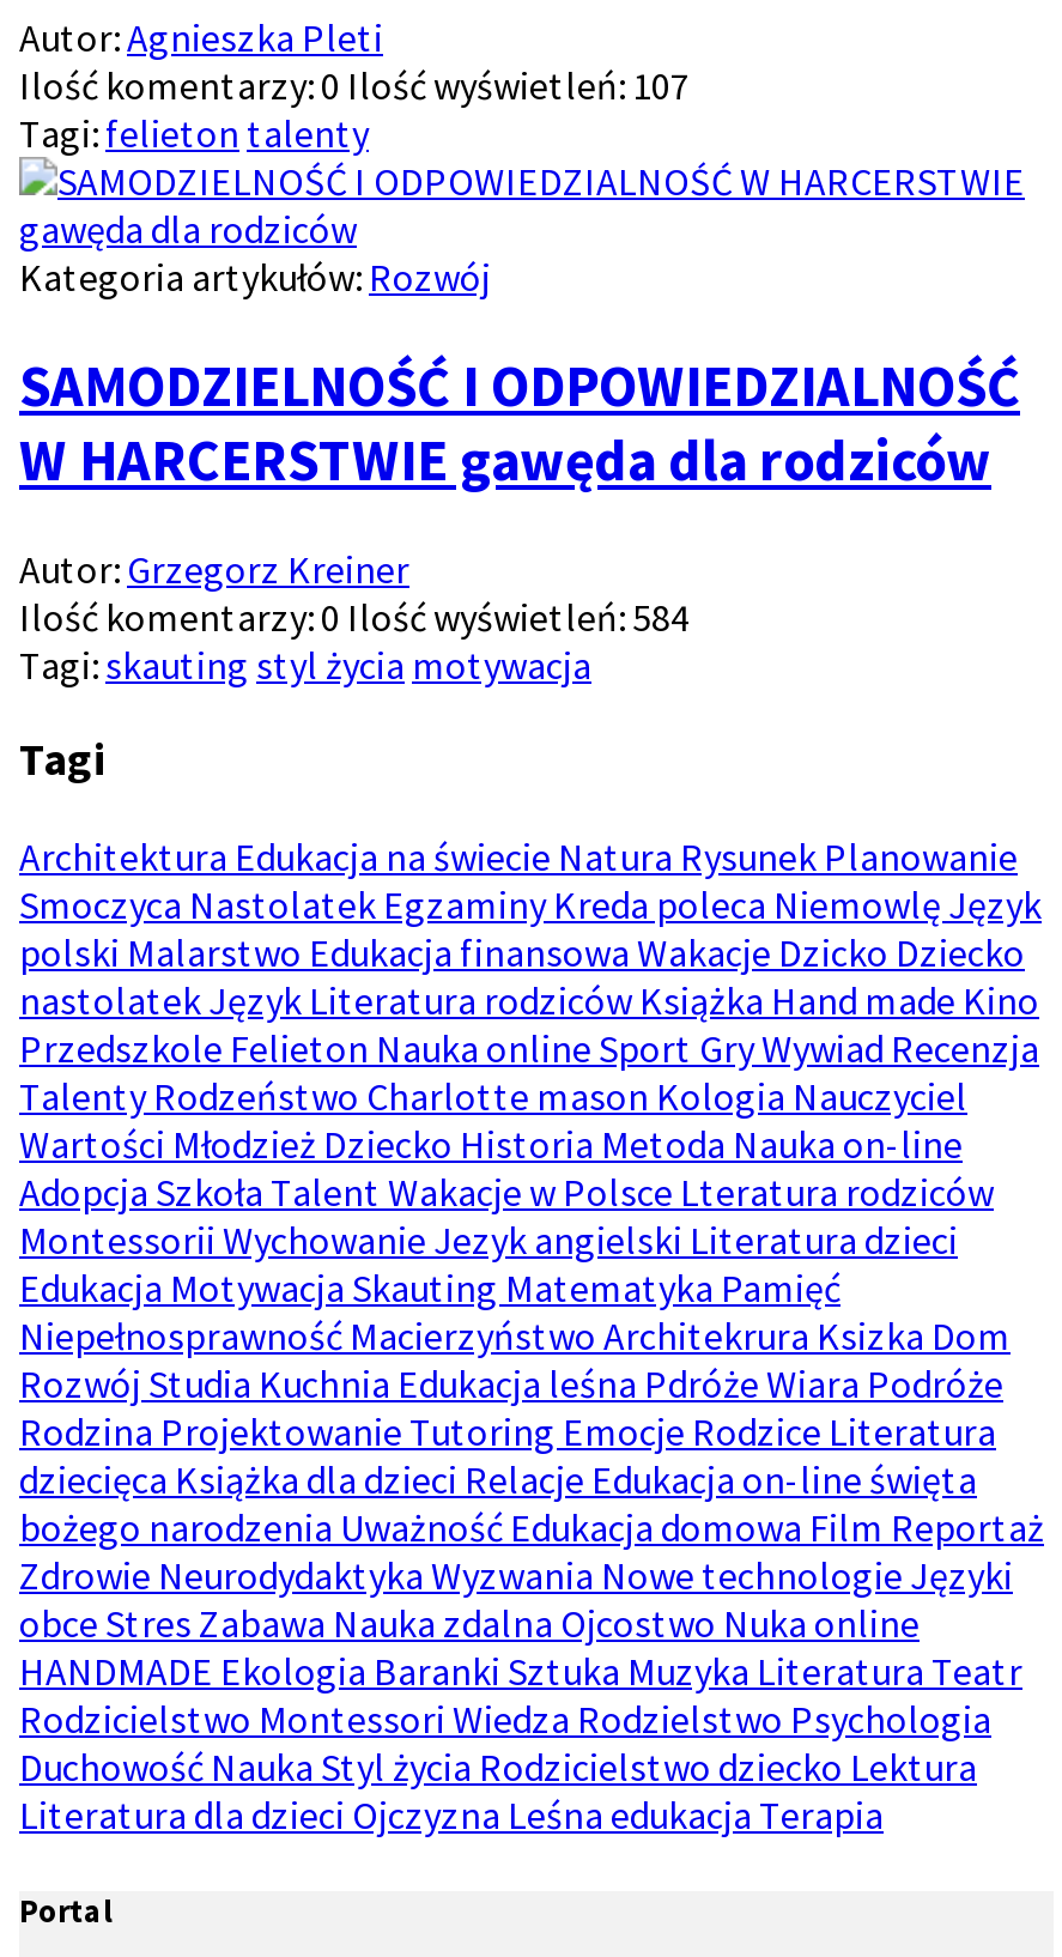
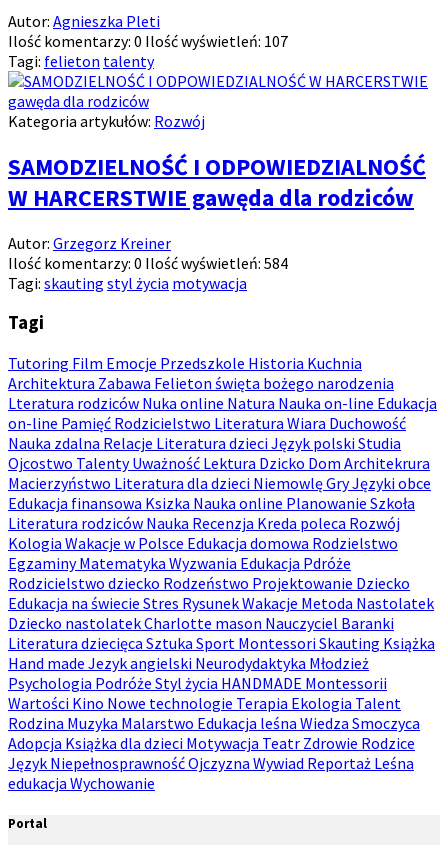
- Architektura Edukacja na świecie Natura Rysunek Planowanie
- Smoczyca Nastolatek Egzaminy Kreda poleca Niemowlę Język
- polski Malarstwo Edukacja finansowa Wakacje Dzicko Dziecko
- nastolatek Język Literatura rodziców Książka Hand made Kino
- Przedszkole Felieton Nauka online Sport GryWywiad Recenzja
- Talenty Rodzeństwo Charlotte mason Kologia Nauczyciel
- Wartości Młodzież Dziecko Historia Metoda Nauka on-line
- Adopcja Szkoła Talent Wakacje w Polsce Lteratura rodziców
- Montessorii Wychowanie Jezyk angielski Literatura dzieci
- Edukacja Motywacja Skauting Matematyka Pamięć
- Niepełnosprawność Macierzyństwo Architekrura Ksizka Dom
- Rozwój Studia Kuchnia Edukacja leśna Pdróże Wiara Podróże
- Rodzina Projektowanie Tutoring Emocje Rodzice Literatura
- dziecięca Książka dla dzieci Relacje Edukacja on-line święta
- bożego narodzenia Uważność Edukacja domowa Film Reportaż
- Zdrowie Neurodydaktyka Wyzwania Nowe technologie Języki
- obce Stres Zabawa Nauka zdalna Ojcostwo Nuka online
- HANDMADE Ekologia Baranki Sztuka Muzyka Literatura Teatr
- Rodzicielstwo Montessori Wiedza Rodzielstwo Psychologia
- Duchowość Nauka Styl życia Rodzicielstwo dziecko Lektura
- Literatura dla dzieci Ojczyzna Leśna edukacja Terapia
+ Tutoring Film Emocje Przedszkole Historia Kuchnia
+ Architektura Zabawa Felieton święta bożego narodzenia
+ Lteratura rodziców Nuka online Natura Nauka on-line Edukacja
+ on-line Pamięć Rodzicielstwo Literatura Wiara Duchowość
+ Nauka zdalna Relacje Literatura dzieci Język polski Studia
+ Ojcostwo Talenty Uważność Lektura Dzicko Dom Architekrura
+ Macierzyństwo Literatura dla dzieci Niemowlę GryJęzyki obce
+ Edukacja finansowa Ksizka Nauka online Planowanie Szkoła
+ Literatura rodziców Nauka Recenzja Kreda poleca Rozwój
+ Kologia Wakacje w Polsce Edukacja domowa Rodzielstwo
+ Egzaminy Matematyka Wyzwania Edukacja Pdróże
+ Rodzicielstwo dziecko Rodzeństwo Projektowanie Dziecko
+ Edukacja na świecie Stres RysunekWakacje Metoda Nastolatek
+ Dziecko nastolatek Charlotte mason Nauczyciel Baranki
+ Literatura dziecięca Sztuka Sport Montessori Skauting Książka
+ Hand made Jezyk angielski Neurodydaktyka Młodzież
+ Psychologia Podróże Styl życia HANDMADE Montessorii
+ Wartości Kino Nowe technologie Terapia Ekologia Talent
+ Rodzina Muzyka Malarstwo Edukacja leśna Wiedza Smoczyca
+ Adopcja Książka dla dzieci Motywacja Teatr Zdrowie Rodzice
+ Język Niepełnosprawność Ojczyzna Wywiad Reportaż Leśna
+ edukacja Wychowanie
